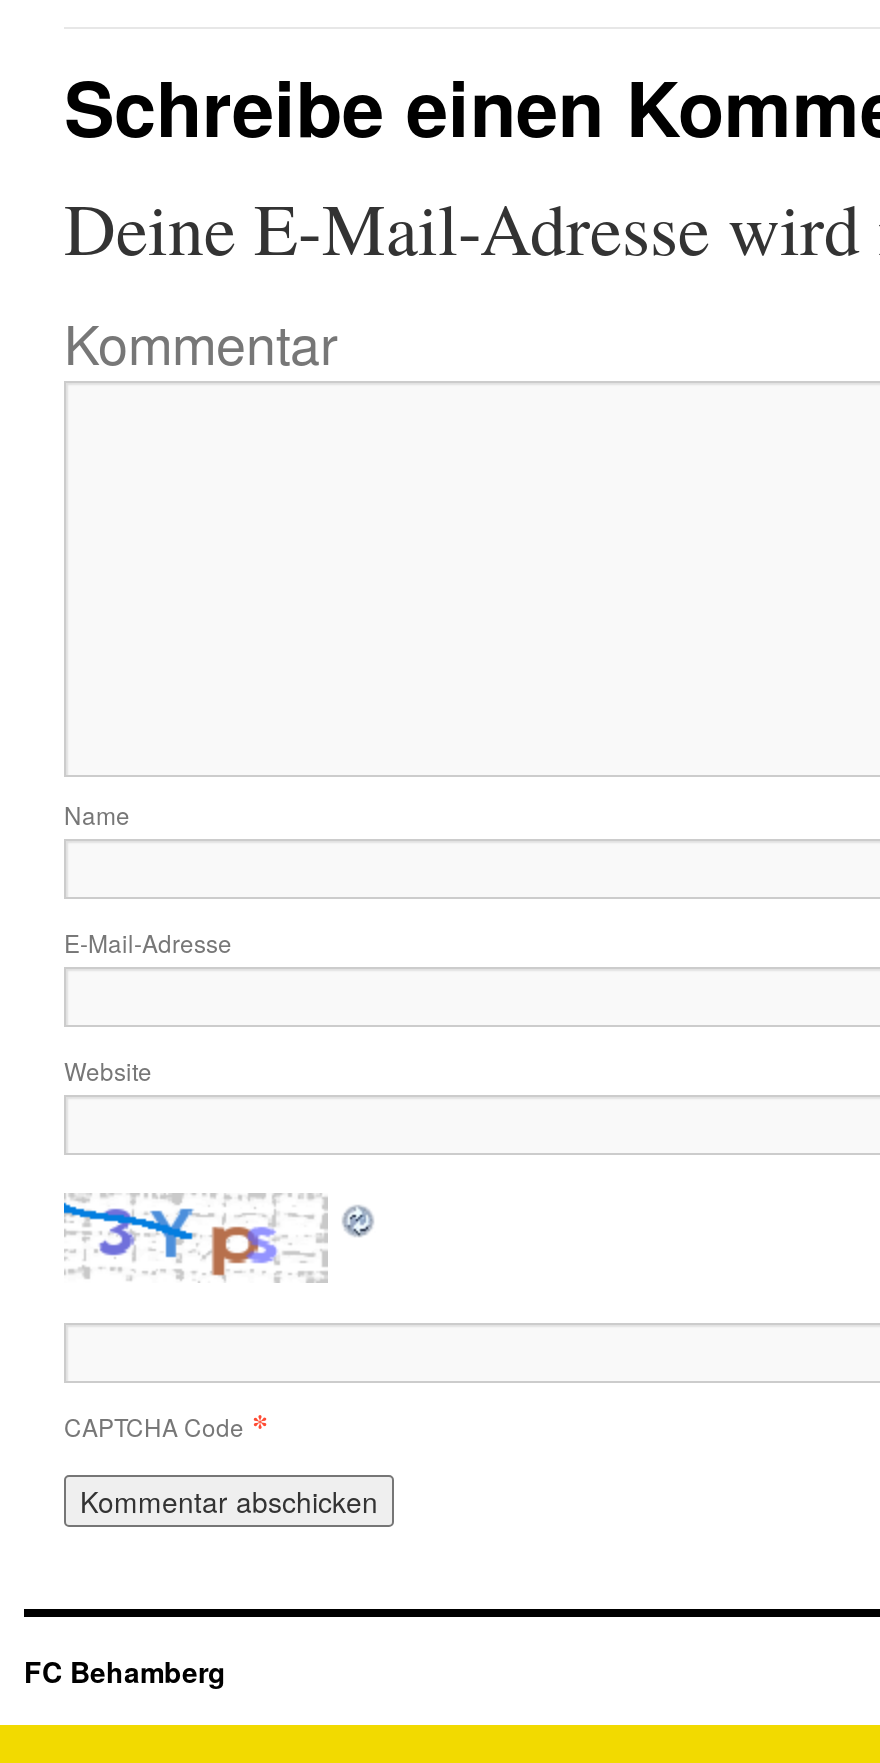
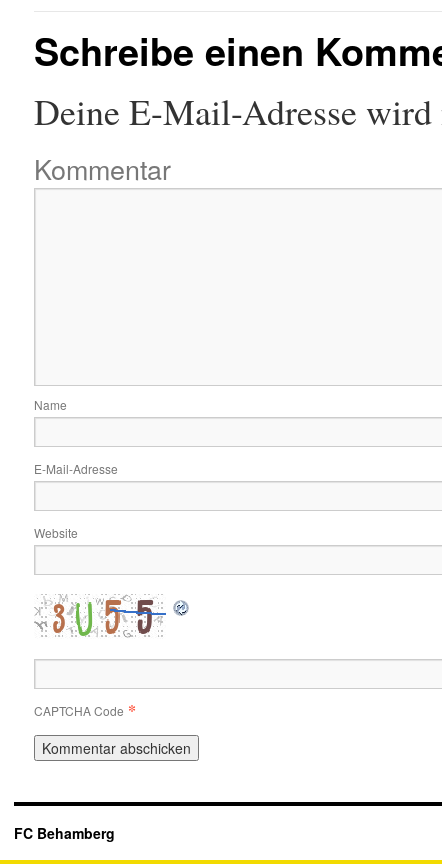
- [image]
+ [image]
